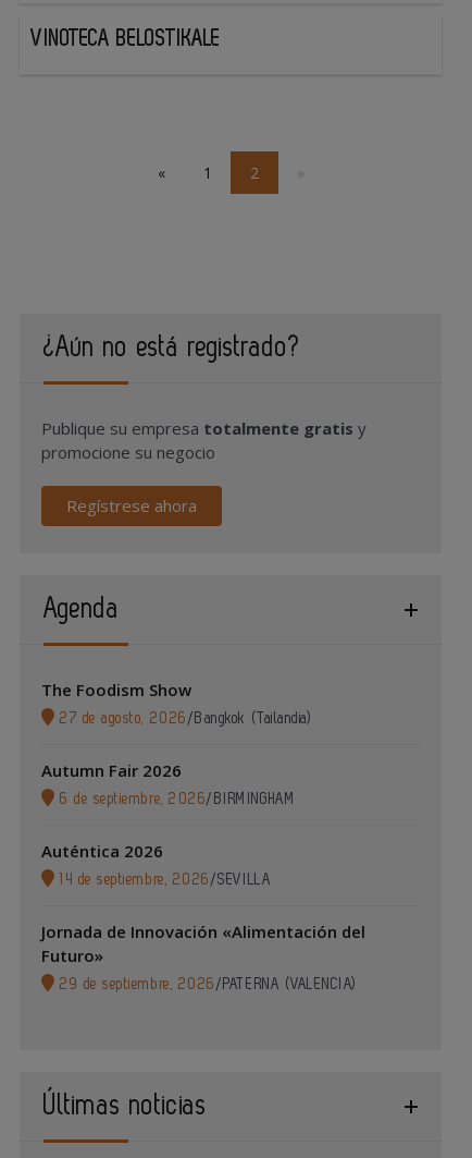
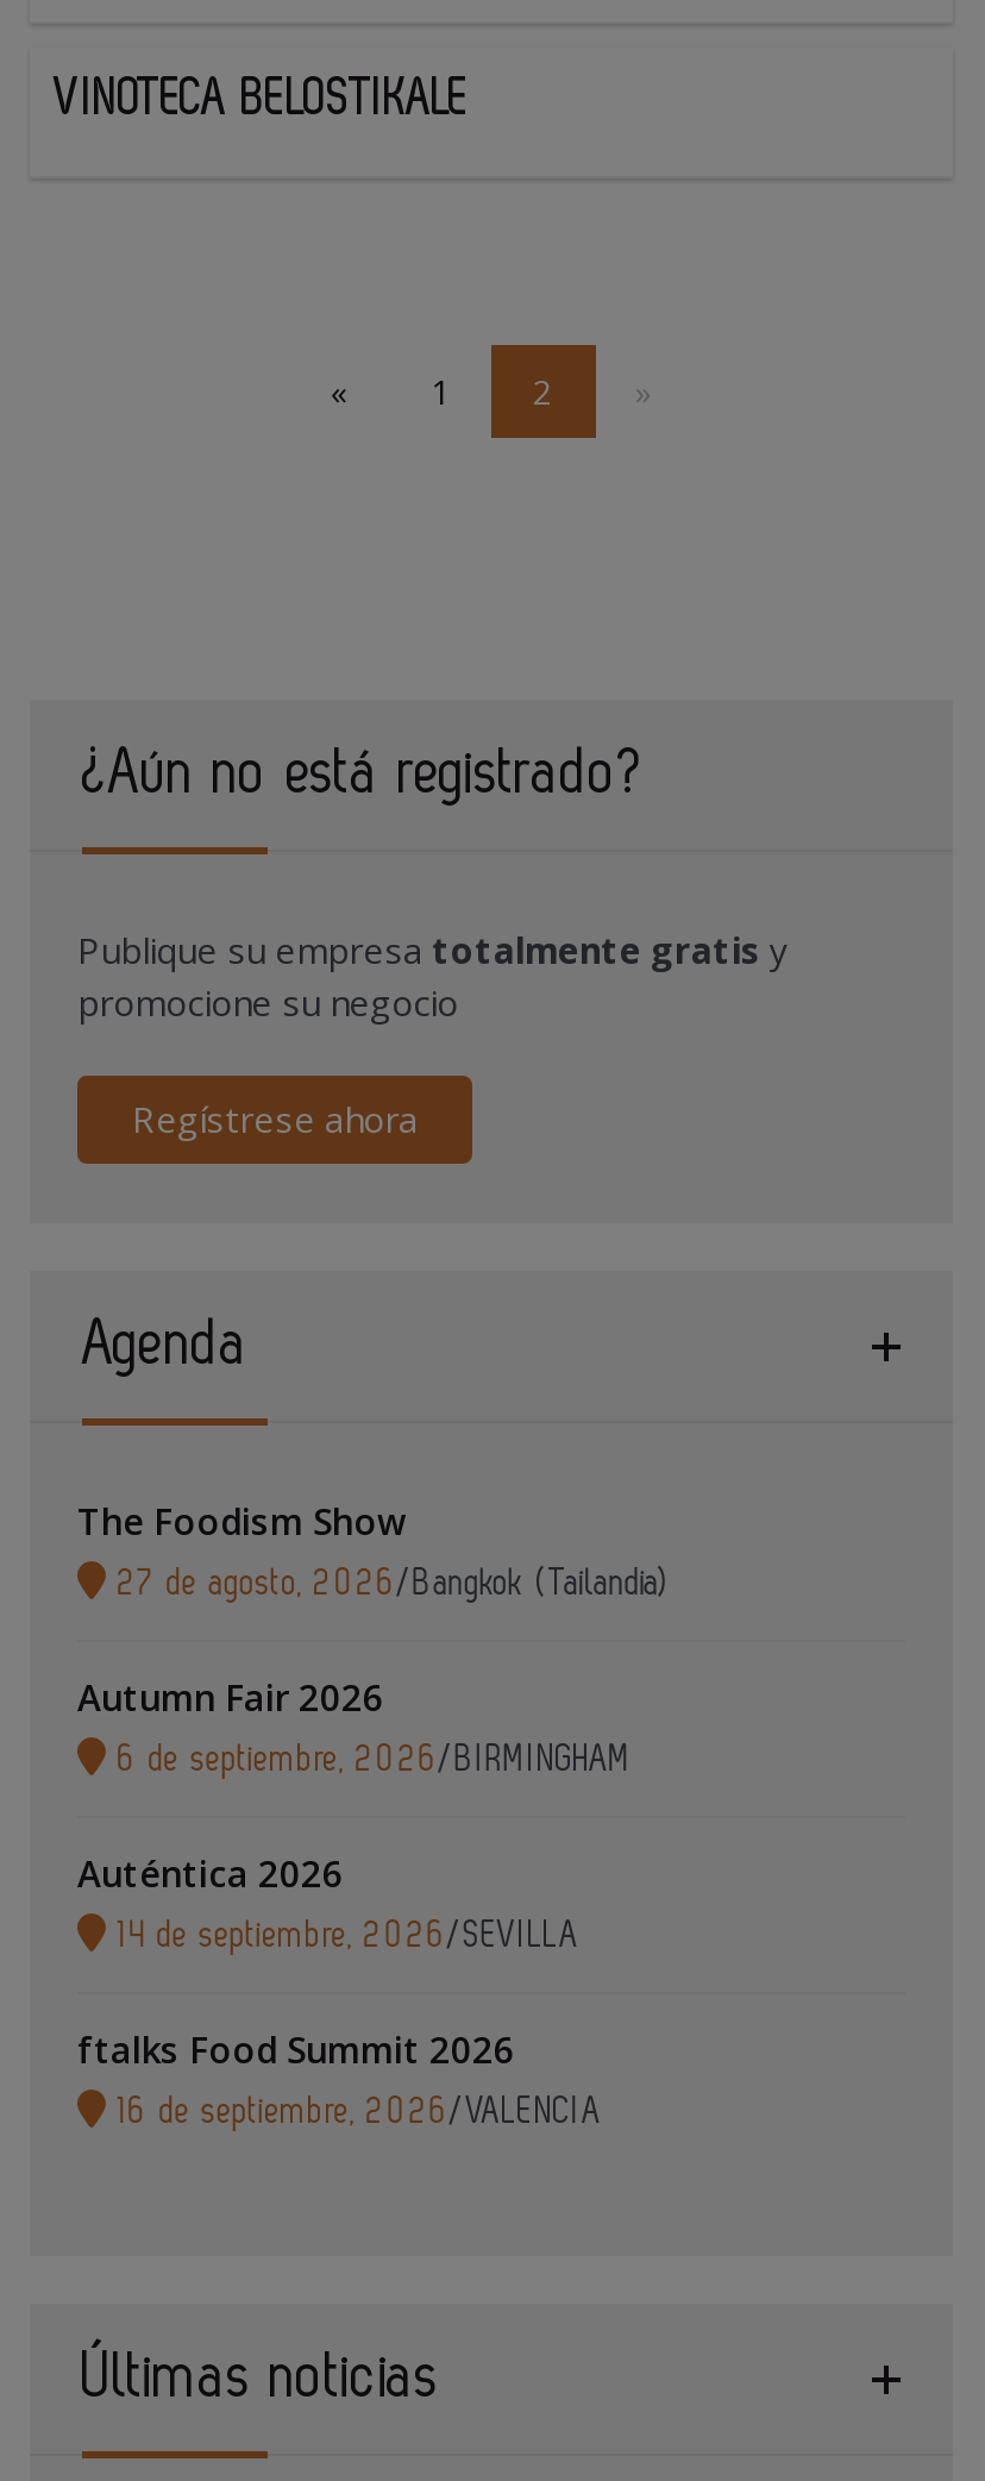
- Jornada de Innovación «Alimentación del
- Futuro»
- 29 de septiembre, 2026 /PATERNA (VALENCIA)
+ ftalks Food Summit 2026
+ 16 de septiembre, 2026/VALENCIA
